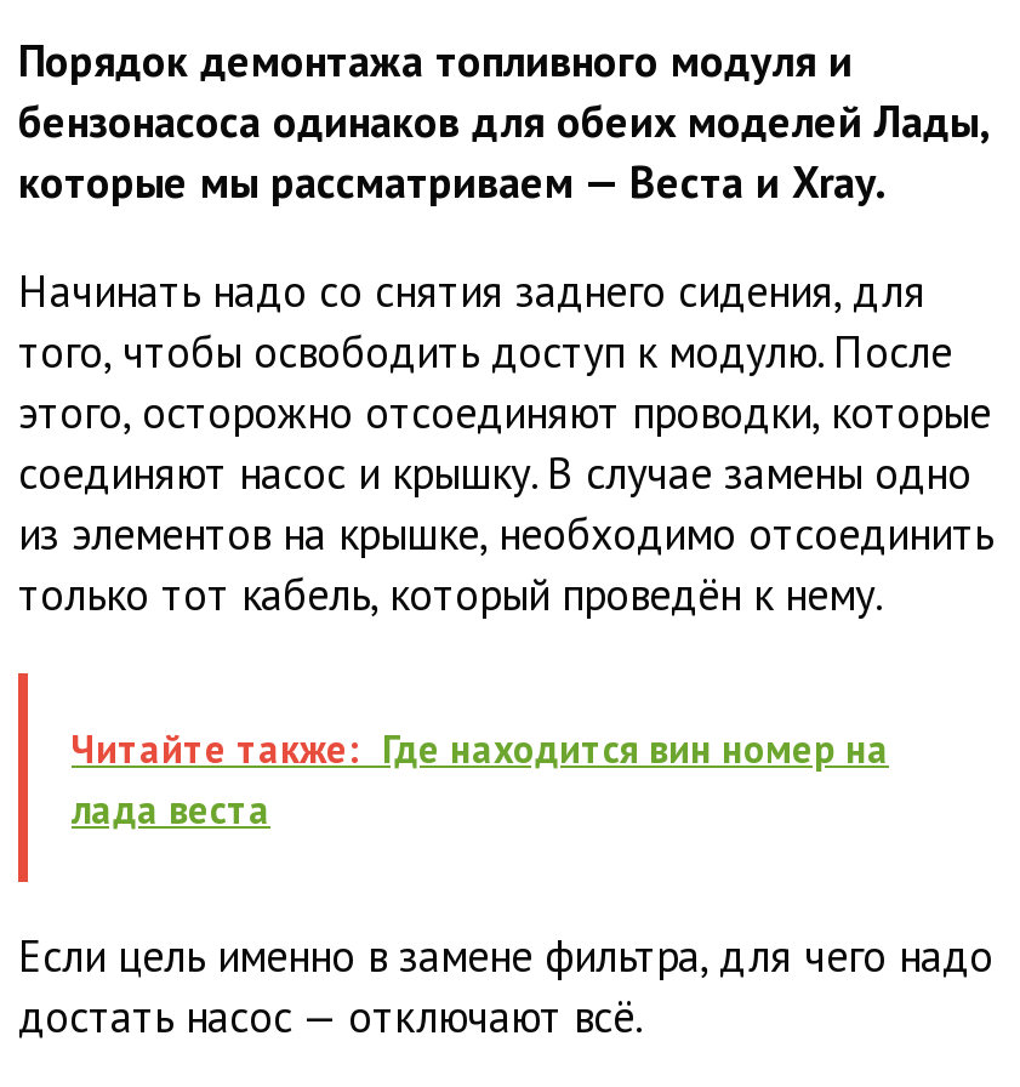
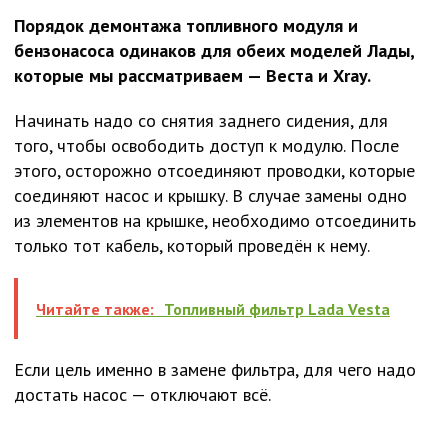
- Читайте также: Где находится вин номер на
- лада веста
+ Читайте также: Топливный фильтр Lada Vesta
